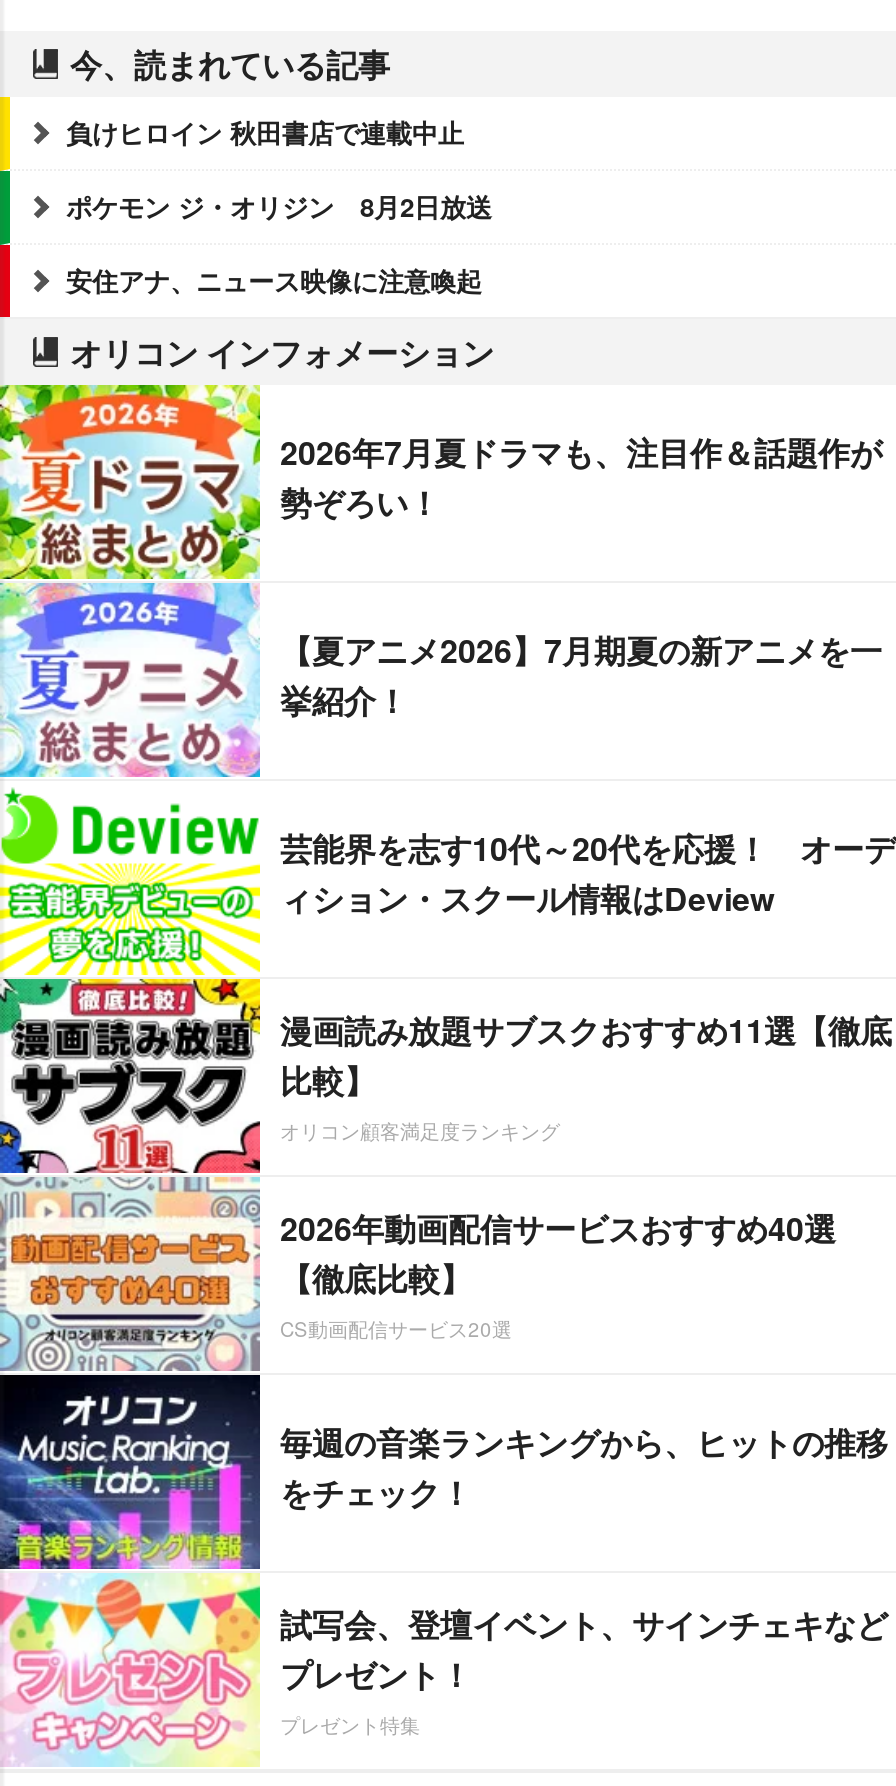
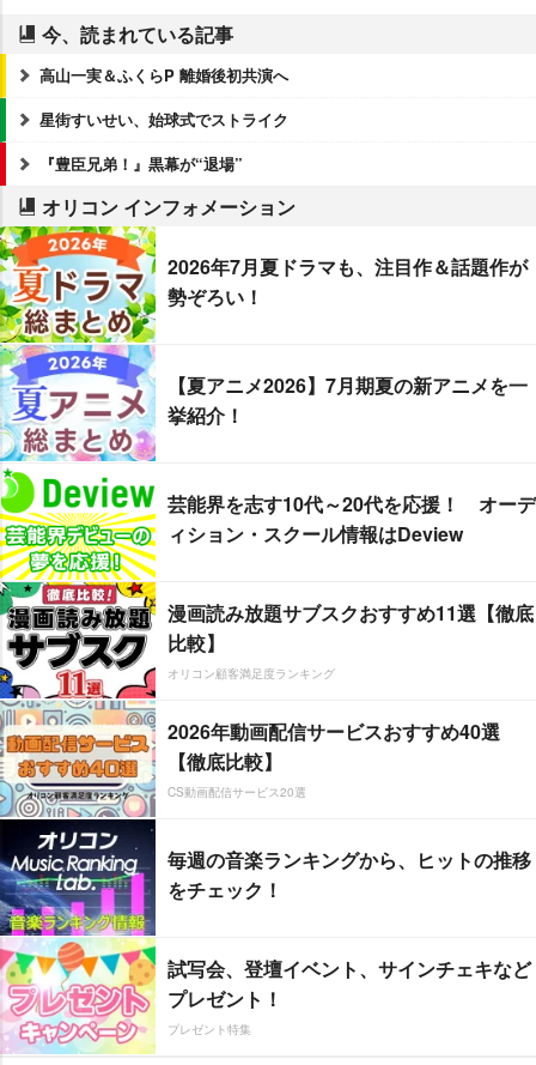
- 負けヒロイン 秋田書店で連載中止
+ 高山一実＆ふくらP 離婚後初共演へ

- ポケモン ジ・オリジン 8月2日放送
+ 星街すいせい、始球式でストライク

- 安住アナ、ニュース映像に注意喚起
+ 『豊臣兄弟！』黒幕が“退場”
